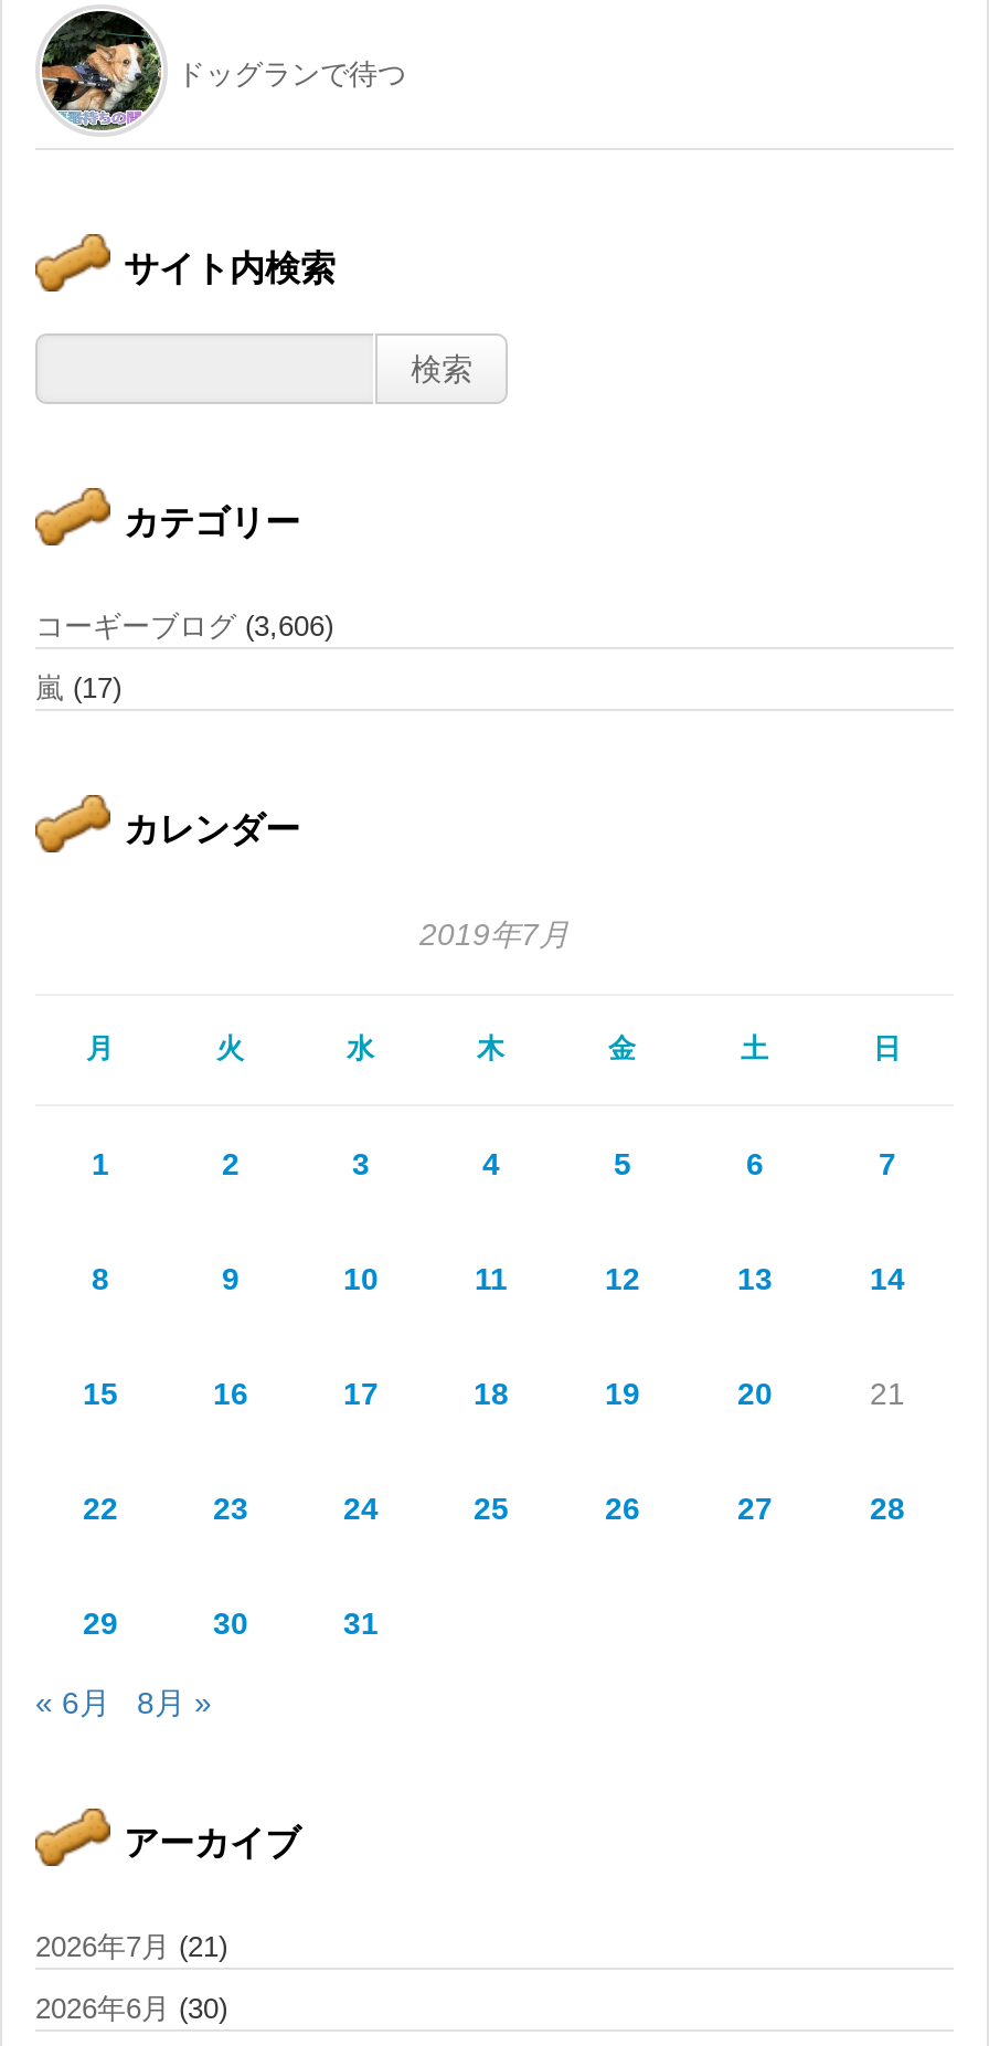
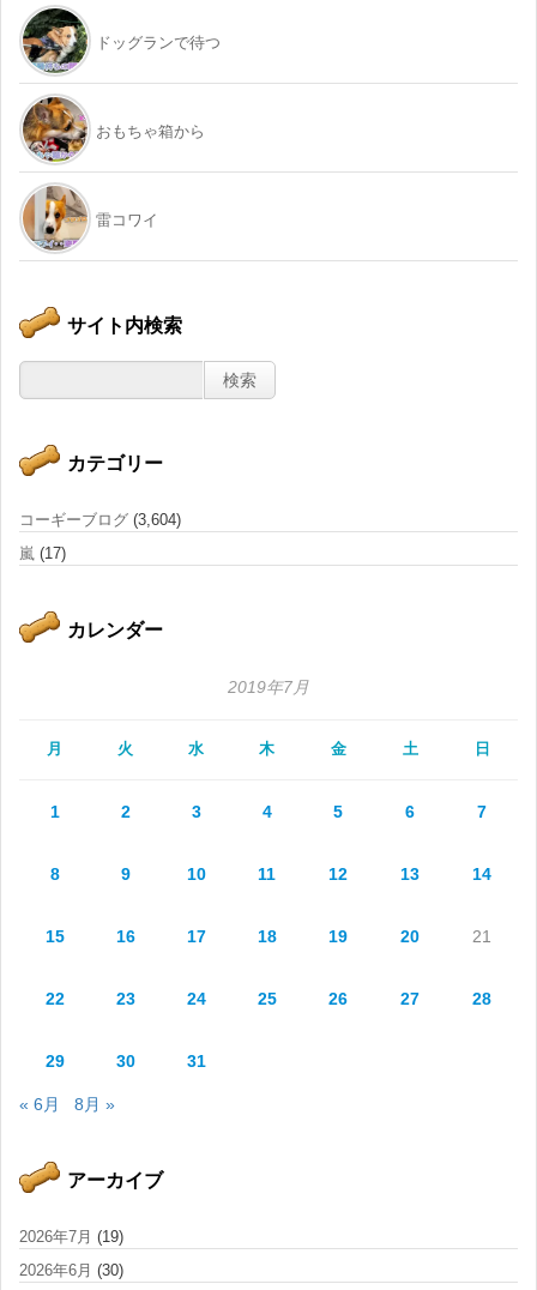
+ [image]
+ おもちゃ箱から

+ [image]
+ 雷コワイ

- コーギーブログ(3,606)
+ コーギーブログ(3,604)

- 2026年7月(21)
+ 2026年7月(19)
